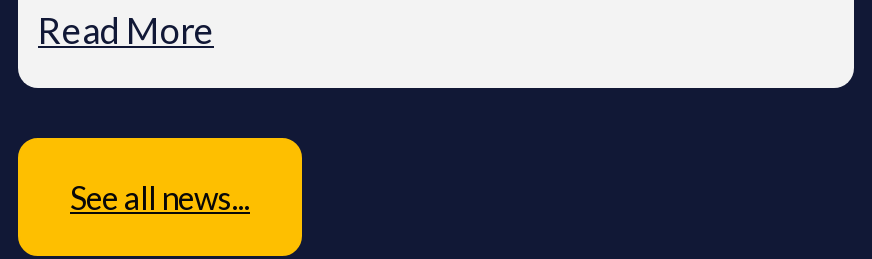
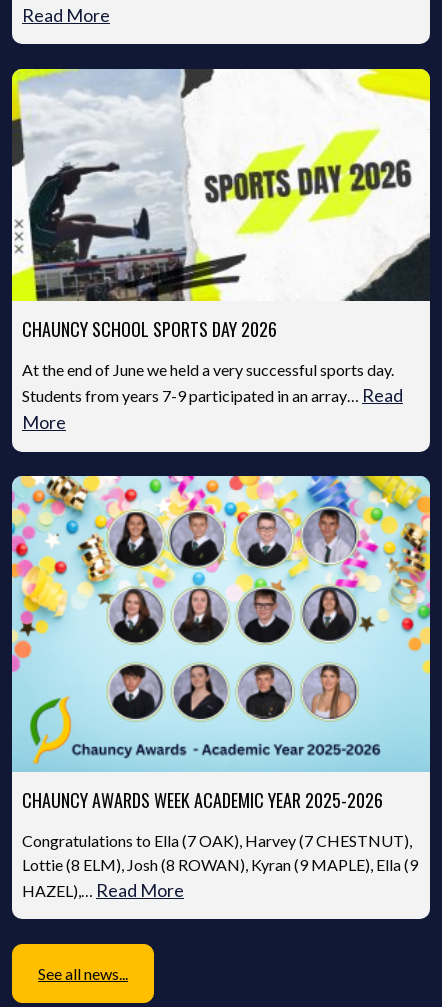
+ [image]
+ CHAUNCY SCHOOL SPORTS DAY 2026
+ At the end of June we held a very successful sports day.
+ Students from years 7-9 participated in an array… Read
+ More

+ [image]
+ CHAUNCY AWARDS WEEK ACADEMIC YEAR 2025-2026
+ Congratulations to Ella (7 OAK), Harvey (7 CHESTNUT),
+ Lottie (8 ELM), Josh (8 ROWAN), Kyran (9 MAPLE), Ella (9
+ HAZEL),… Read More
